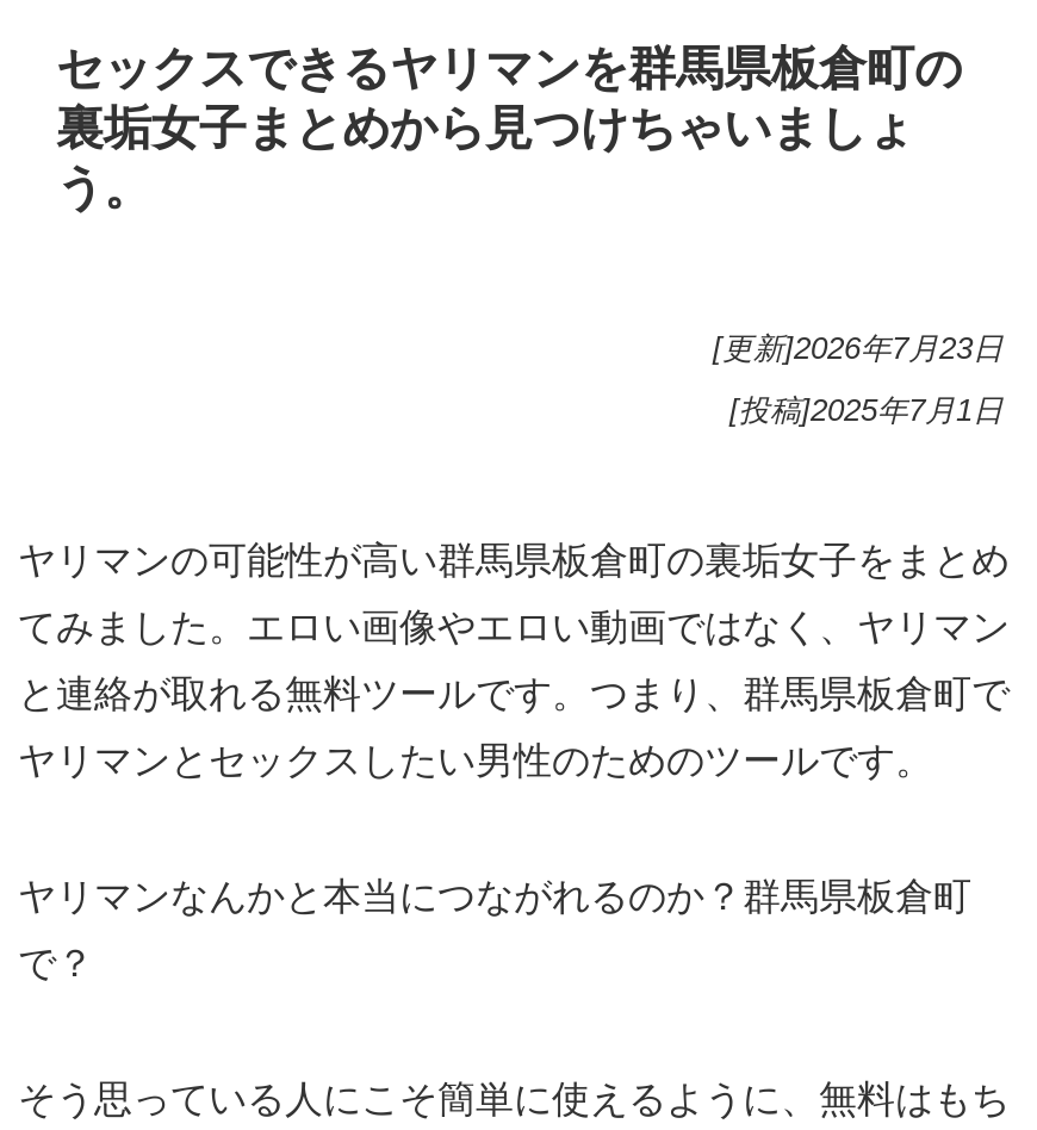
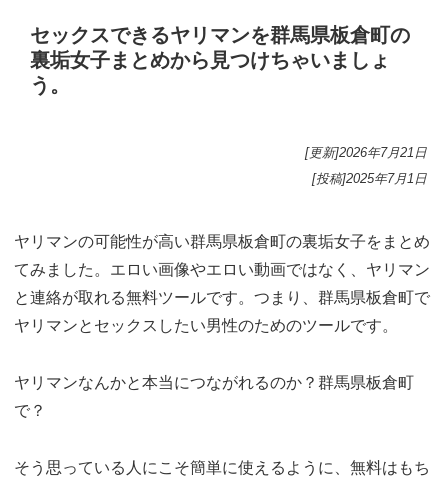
- [更新]2026年7月23日
+ [更新]2026年7月21日
